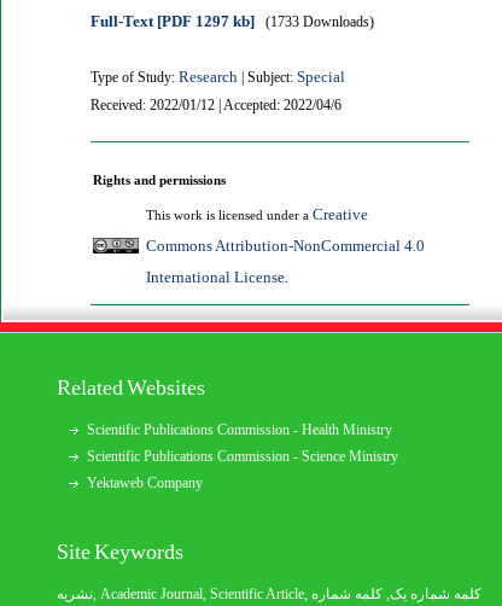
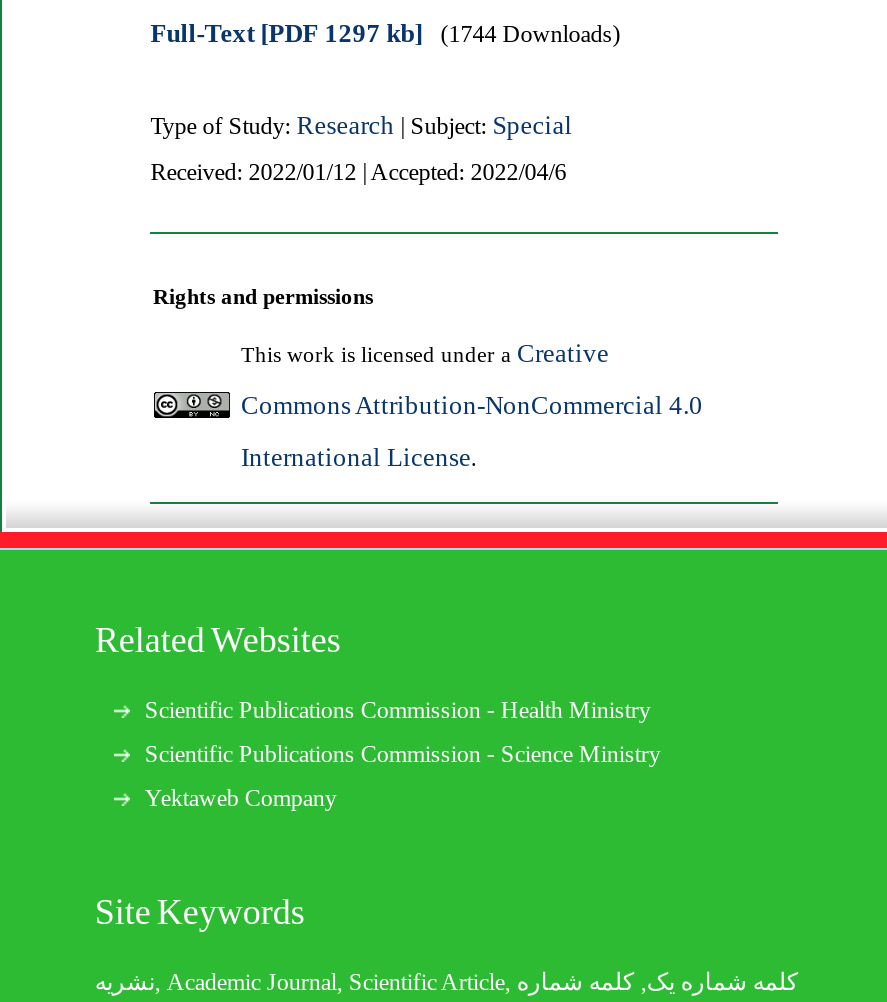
- Full-Text [PDF 1297 kb] (1733 Downloads)
+ Full-Text [PDF 1297 kb] (1744 Downloads)
